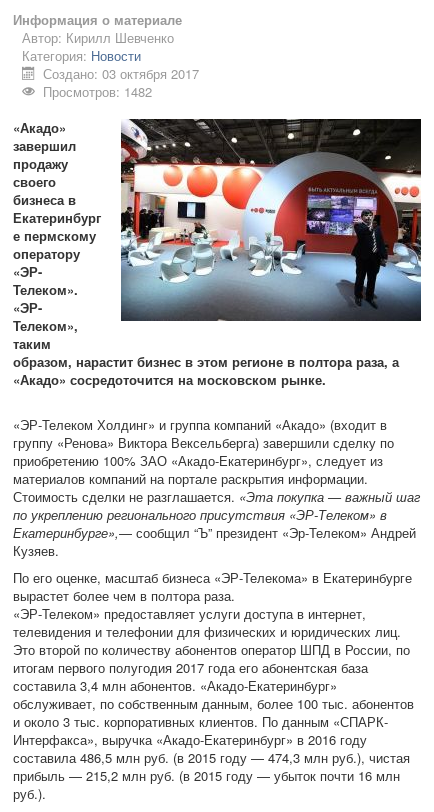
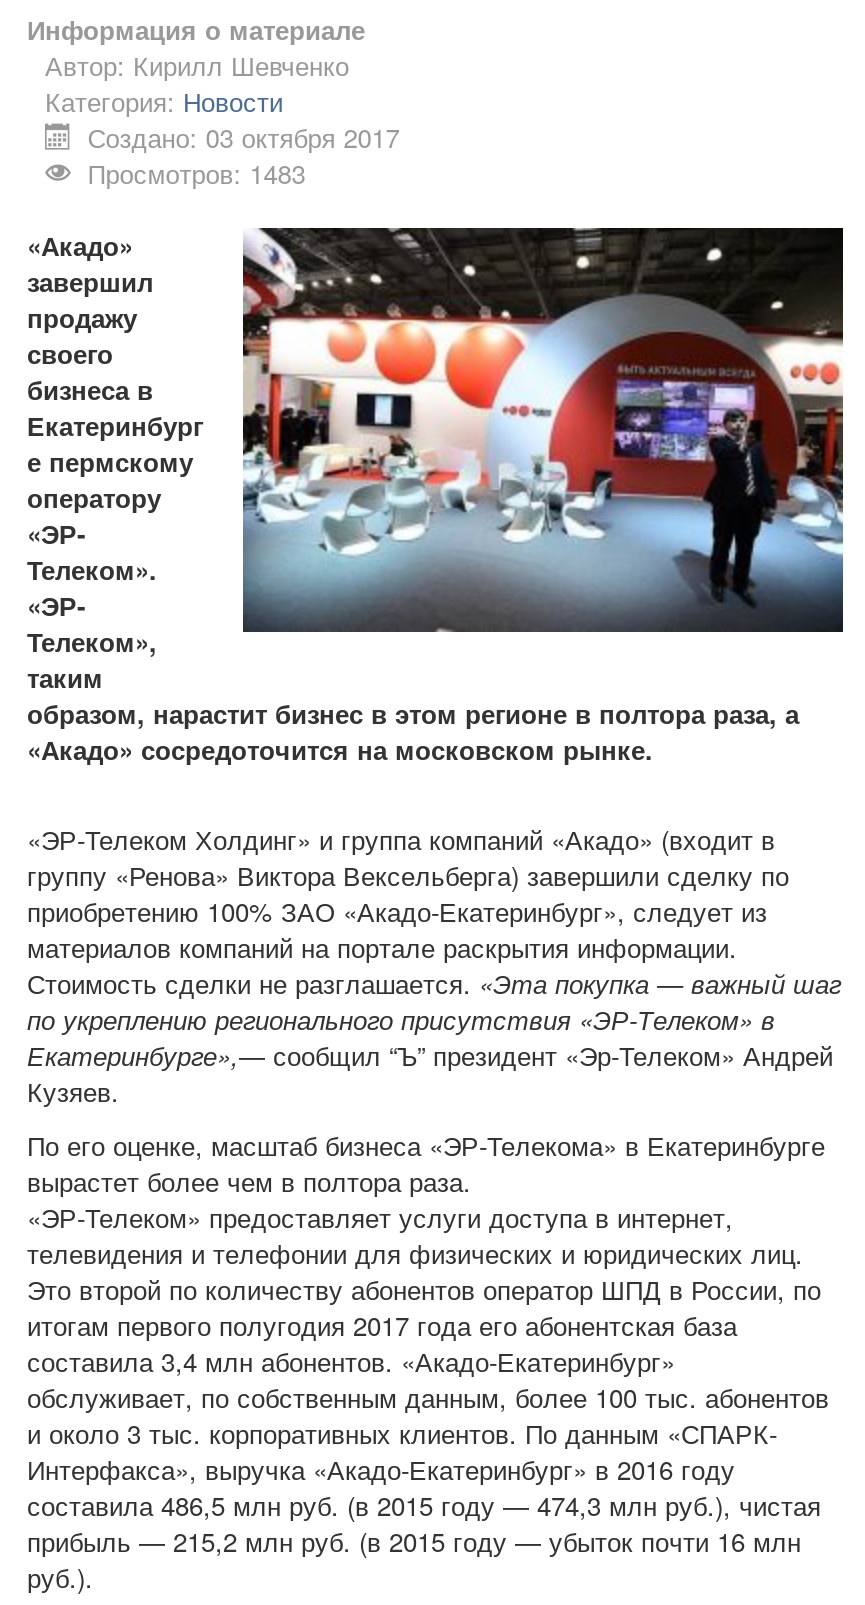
- Просмотров: 1482
+ Просмотров: 1483
